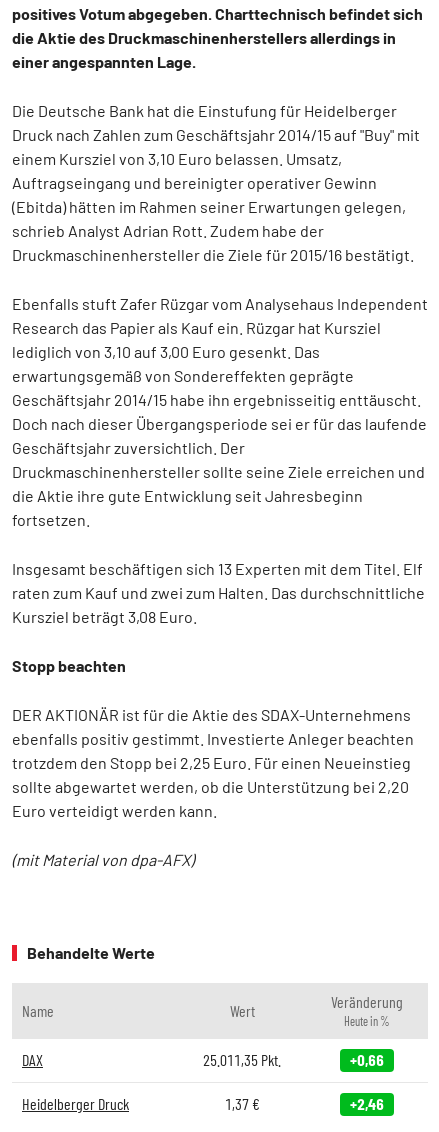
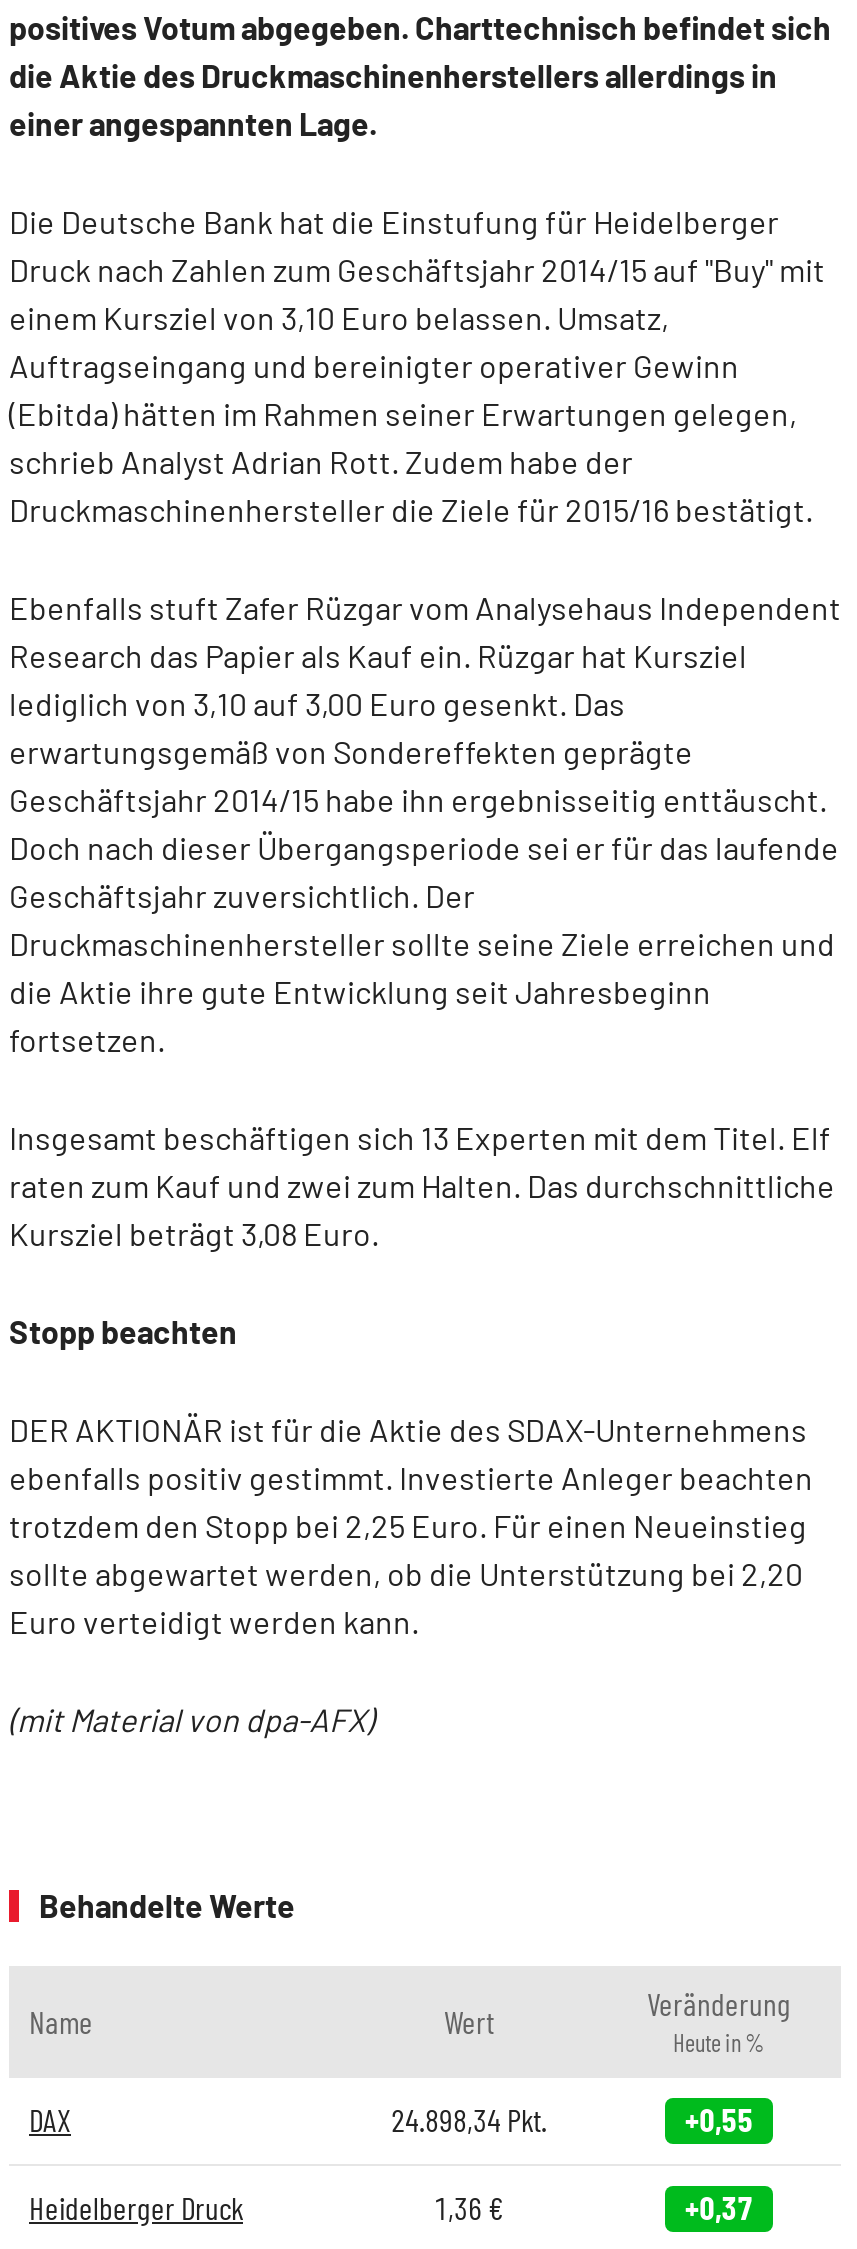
- 25.011,35 Pkt.
+ 24.898,34 Pkt.

- +0,66
+ +0,55

- 1,37 €
+ 1,36 €

- +2,46
+ +0,37
